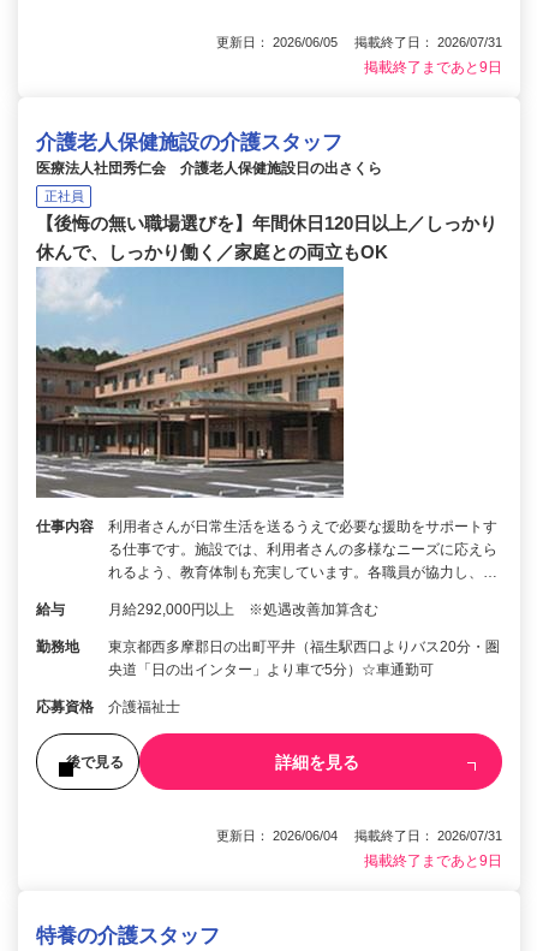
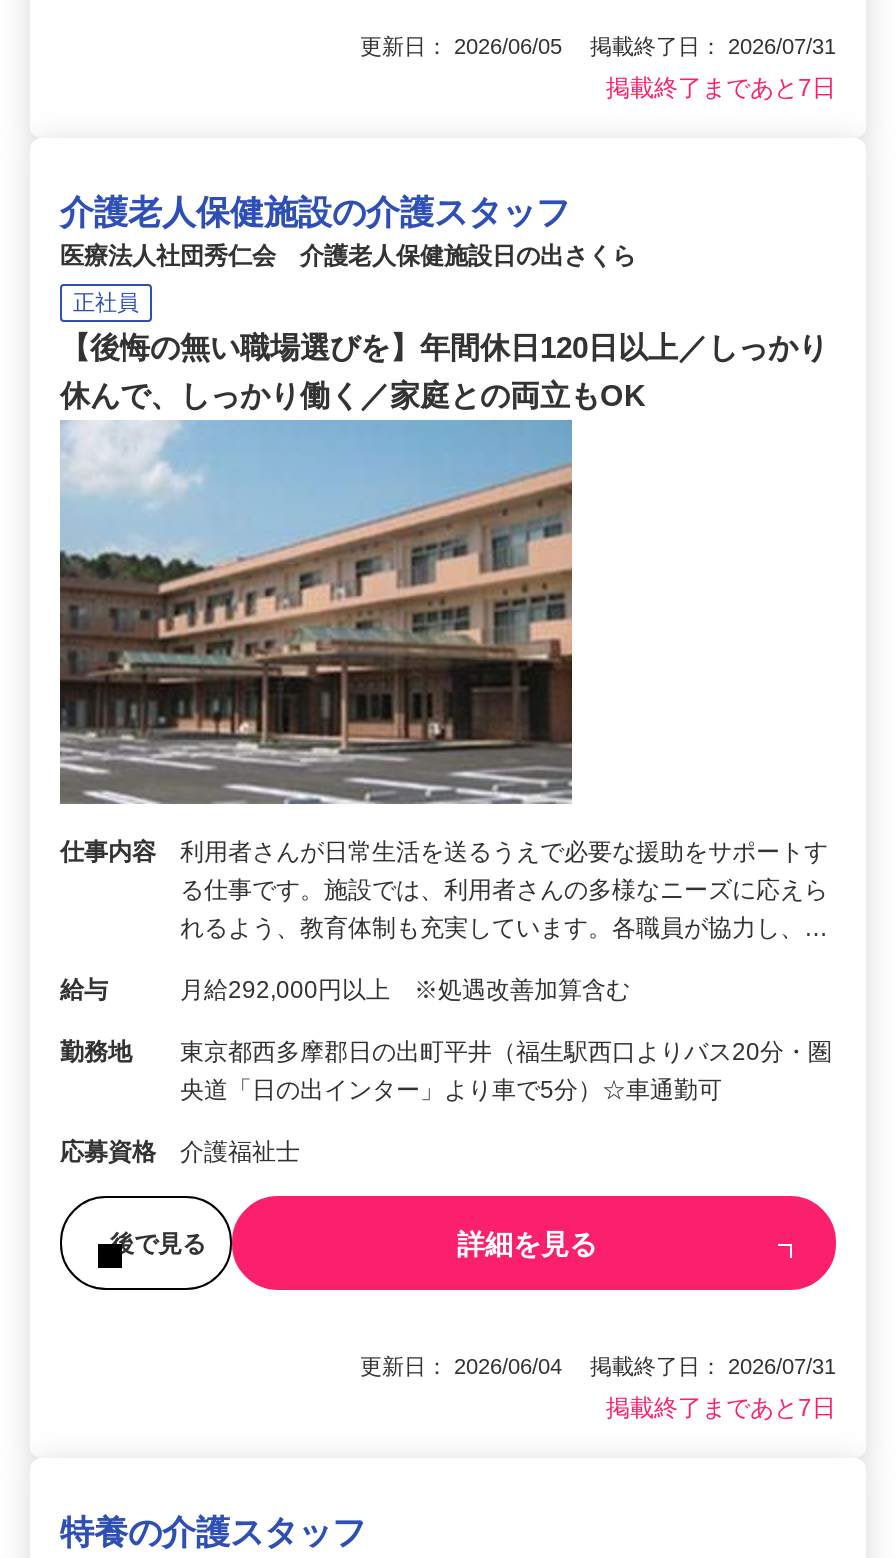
- 掲載終了まであと9日
+ 掲載終了まであと7日

- 掲載終了まであと9日
+ 掲載終了まであと7日
